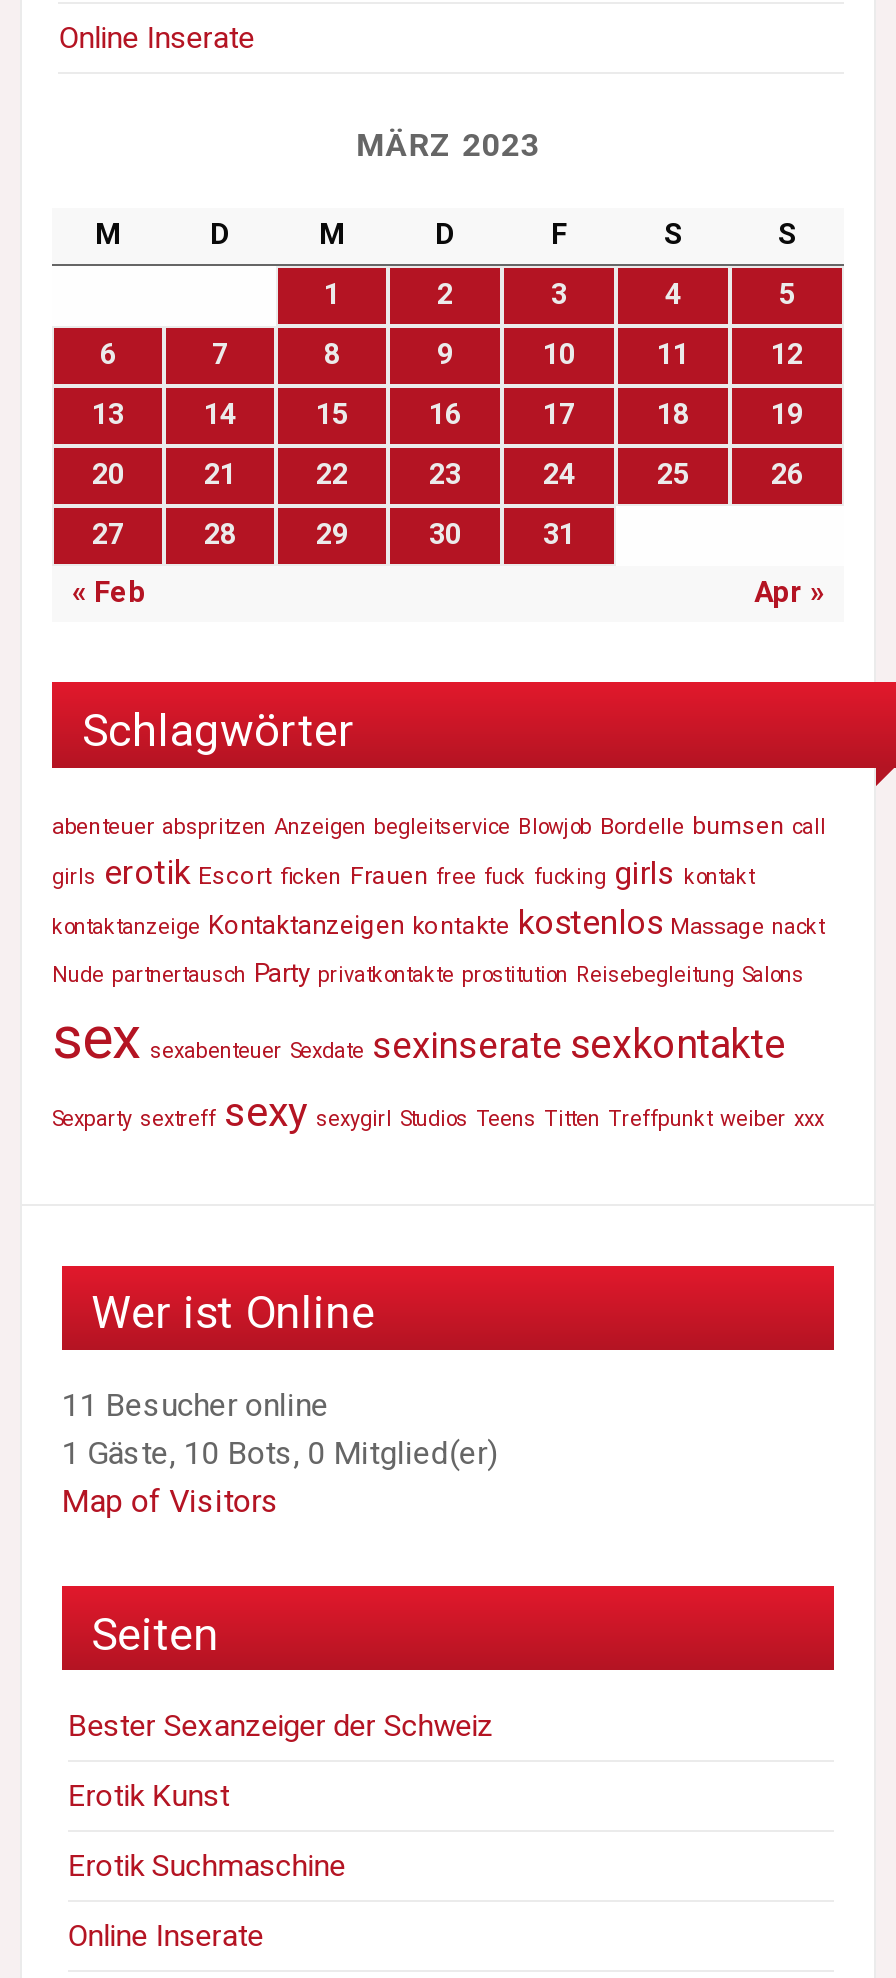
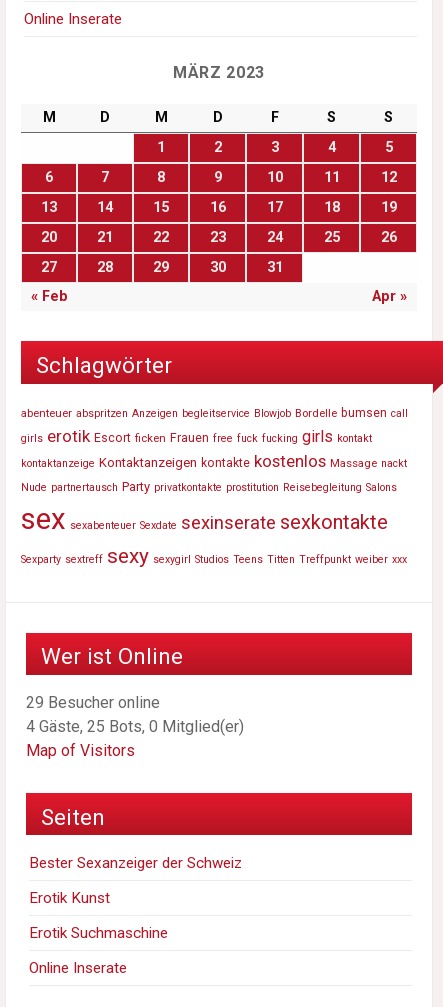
- 11 Besucher online
+ 29 Besucher online

- 1 Gäste, 10 Bots, 0 Mitglied(er)
+ 4 Gäste, 25 Bots, 0 Mitglied(er)
